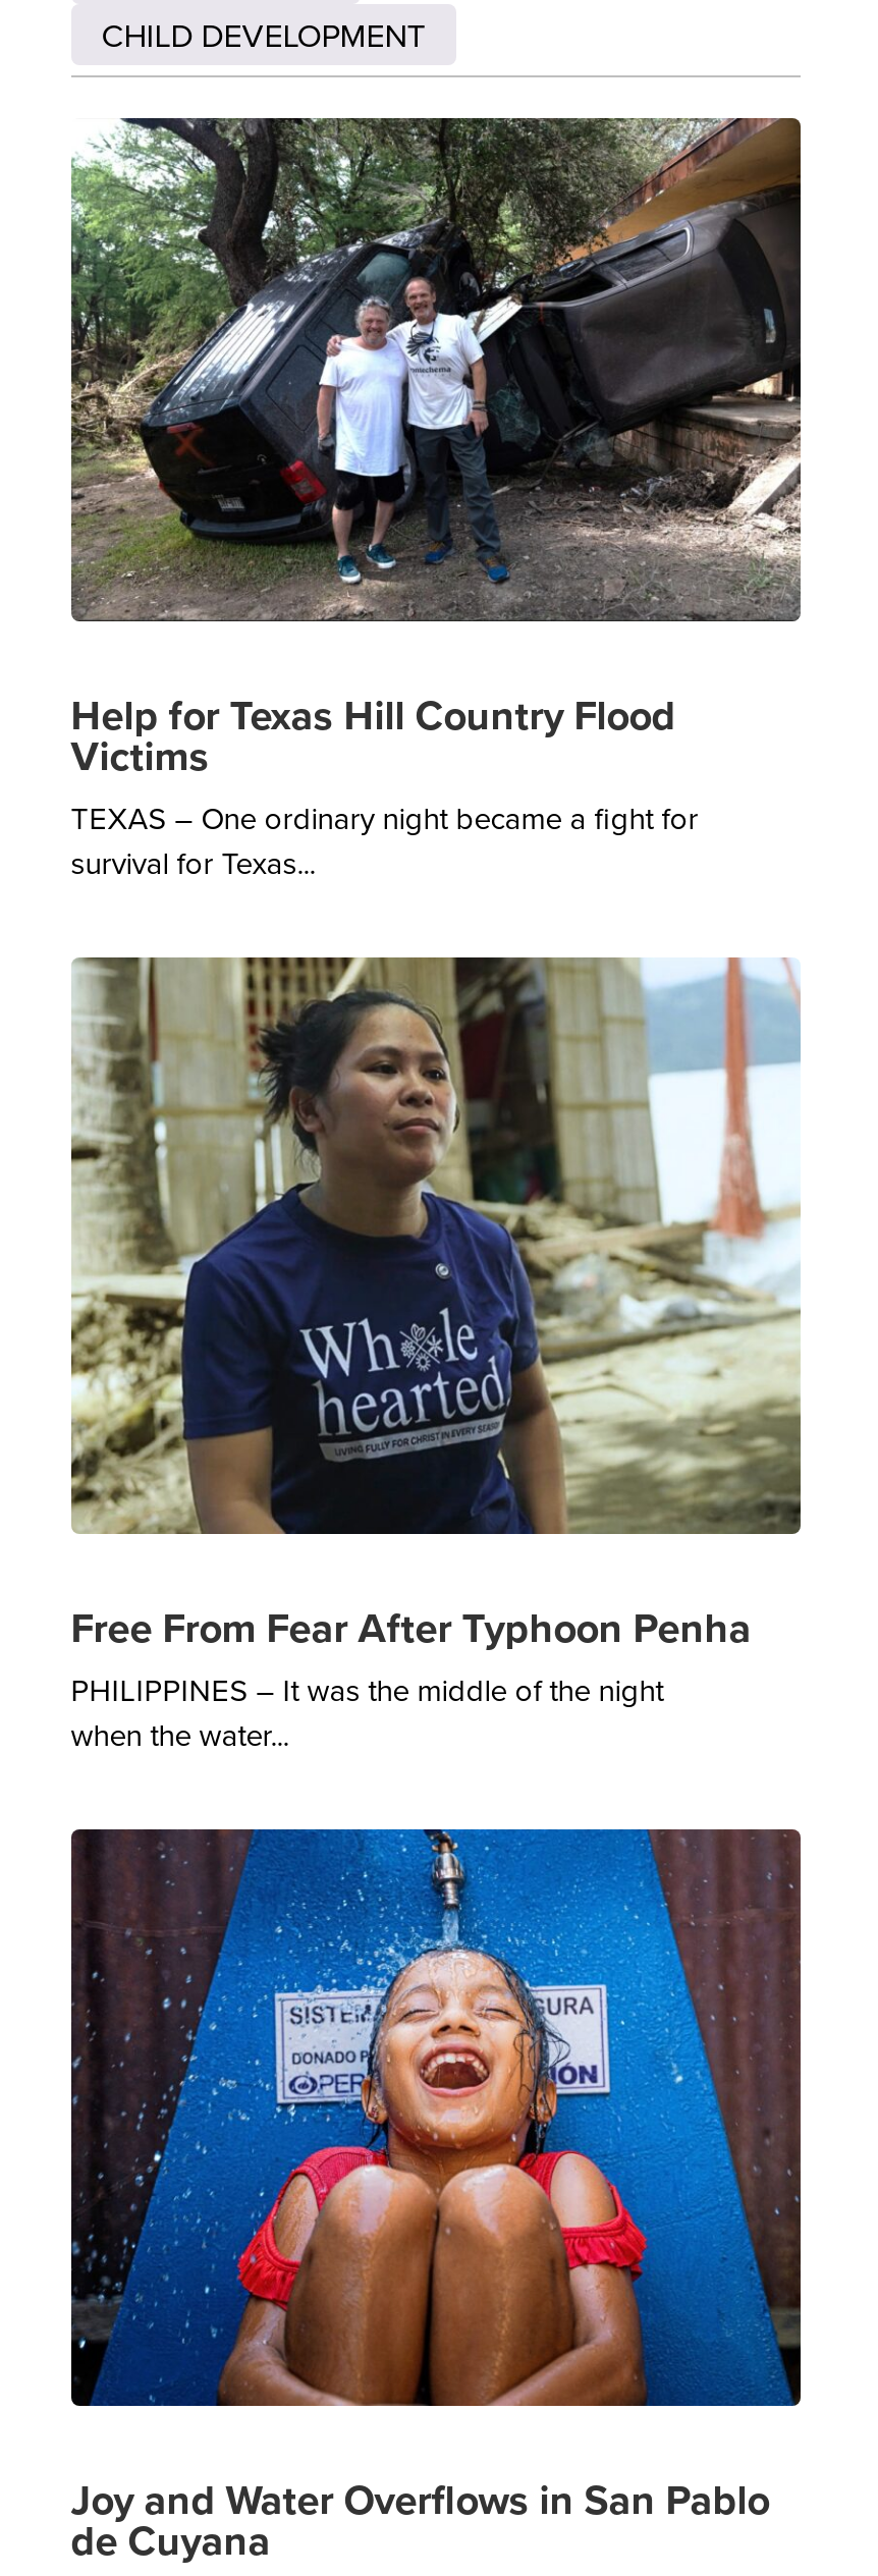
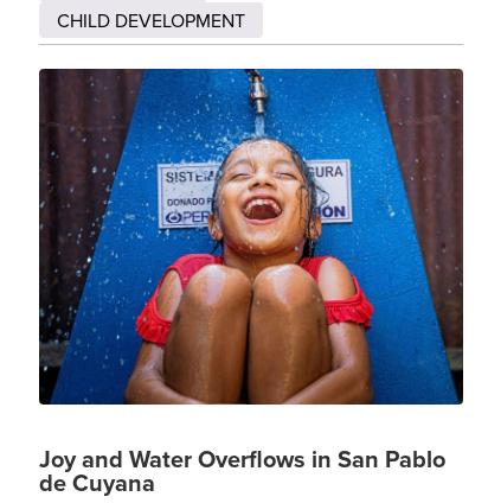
- [image]
- Help for Texas Hill Country Flood
- Victims
- TEXAS – One ordinary night became a fight for
- survival for Texas...

- [image]
- Free From Fear After Typhoon Penha
- PHILIPPINES – It was the middle of the night
- when the water...
